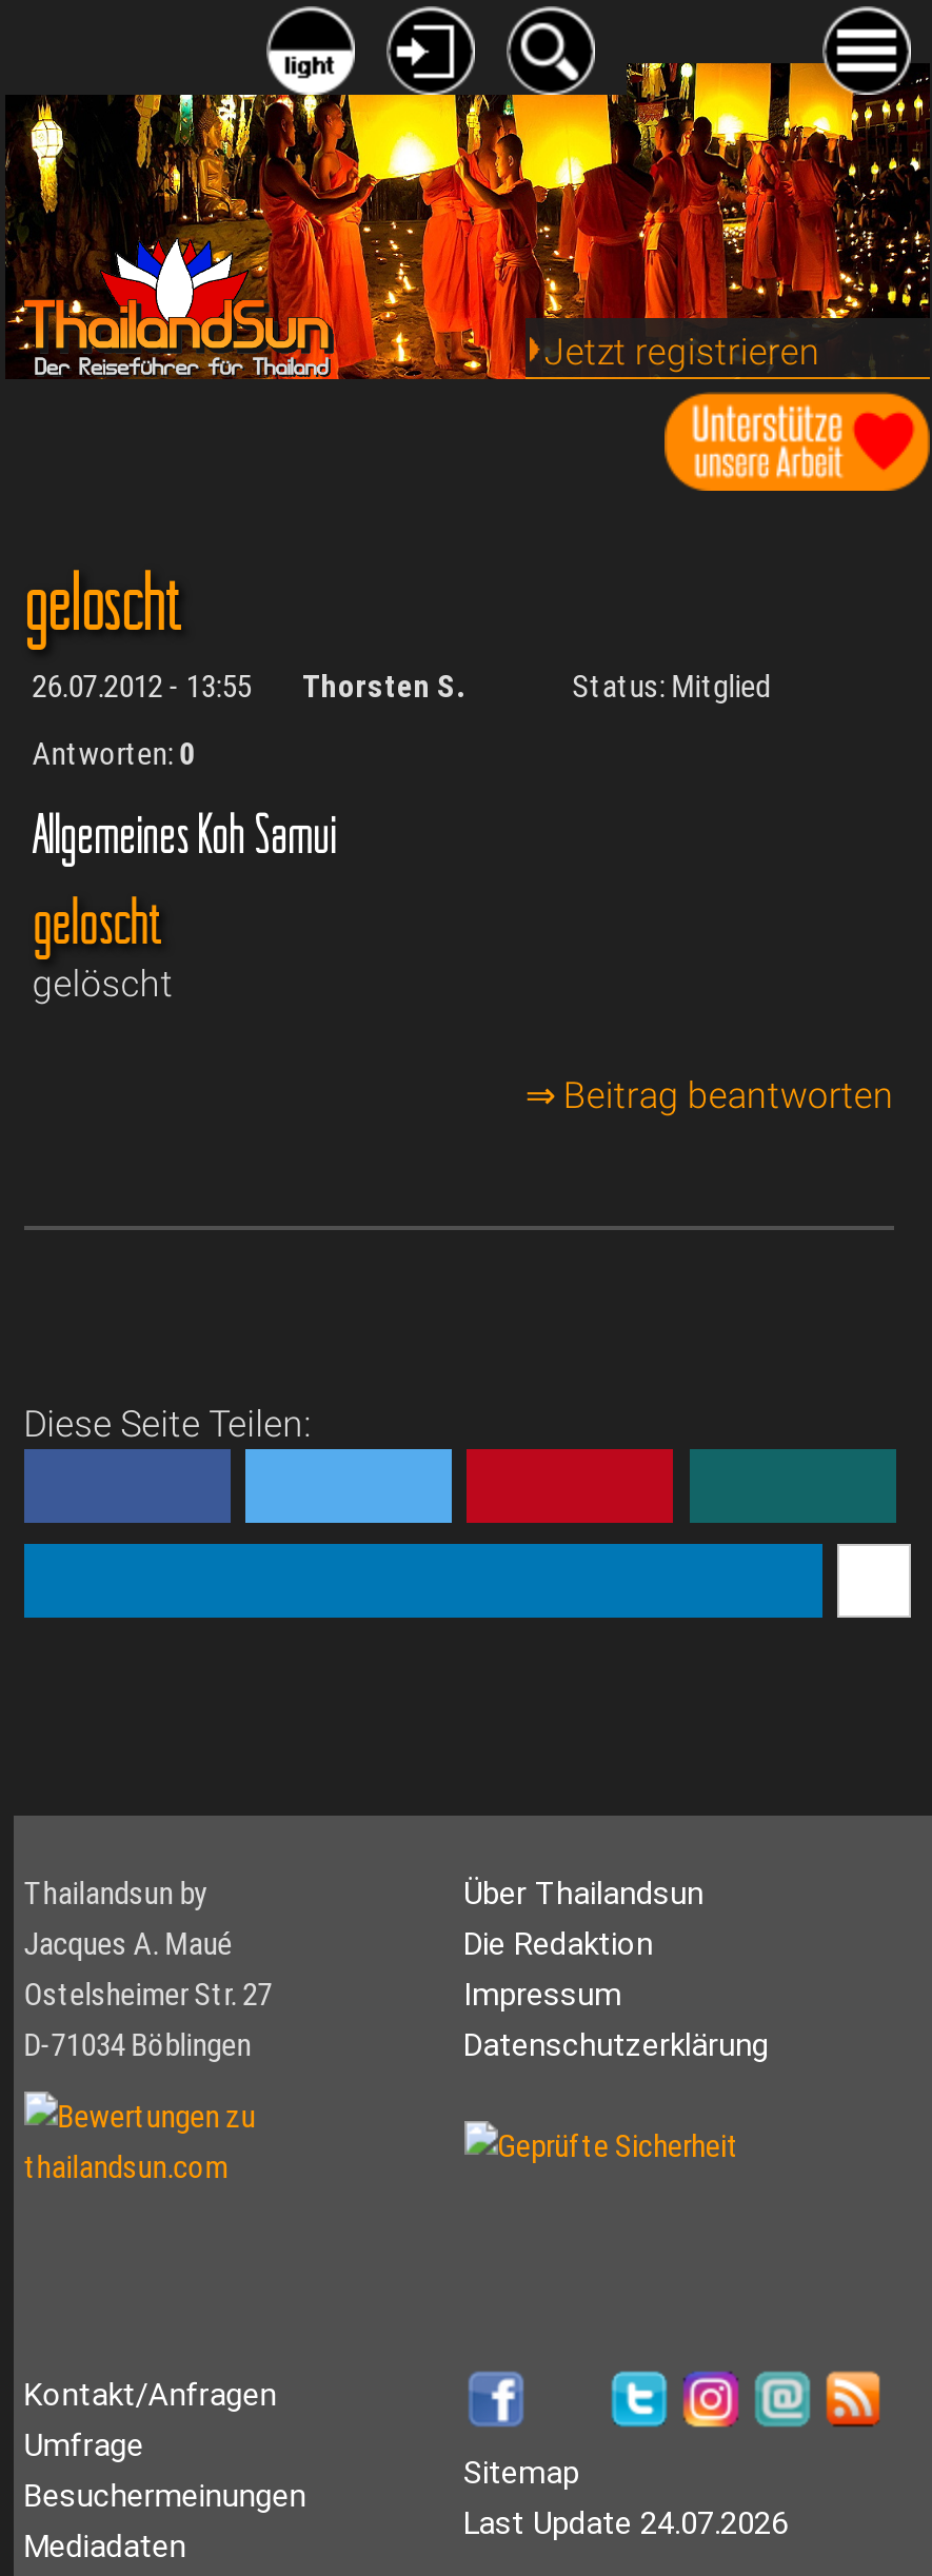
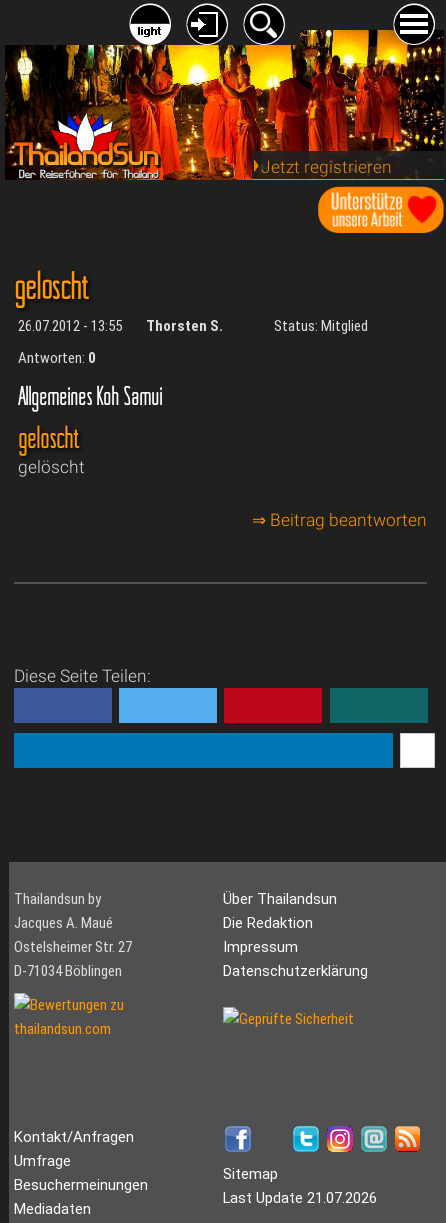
- Last Update 24.07.2026
+ Last Update 21.07.2026
